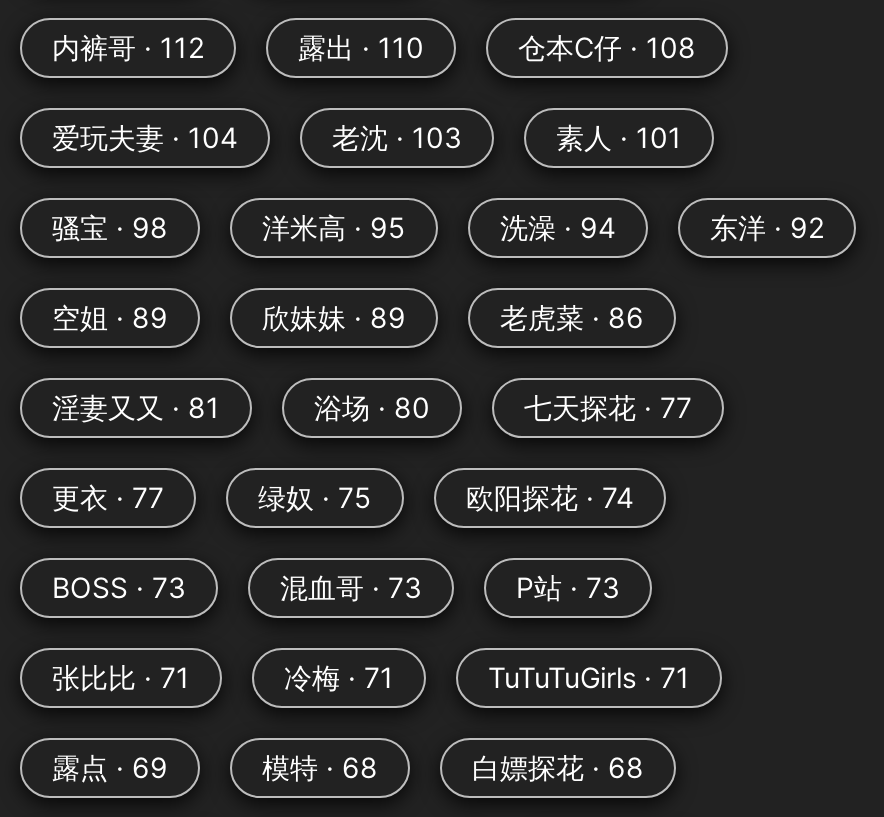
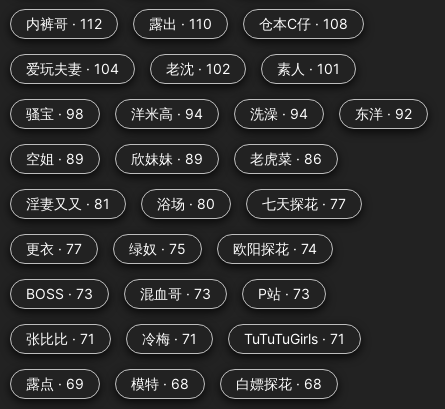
- 老沈 · 103
+ 老沈 · 102

- 洋米高 · 95
+ 洋米高 · 94
